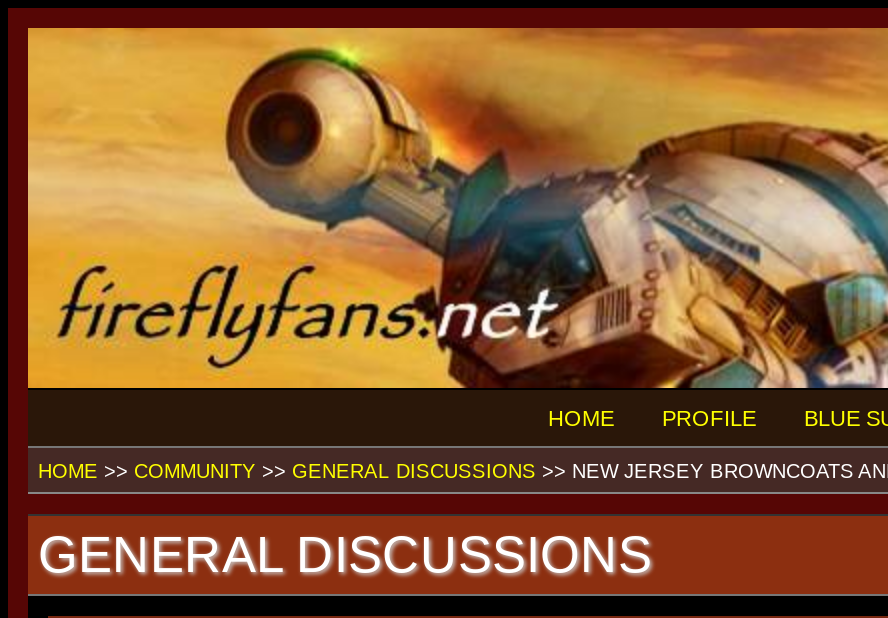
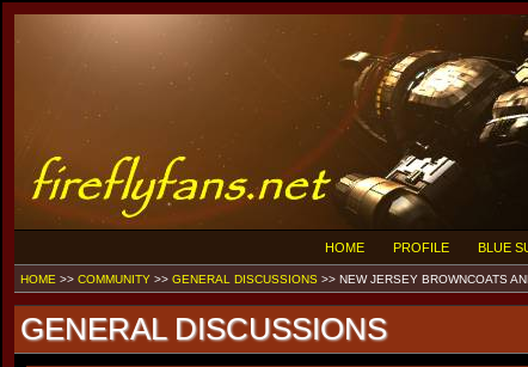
- [image]
+ [image]
